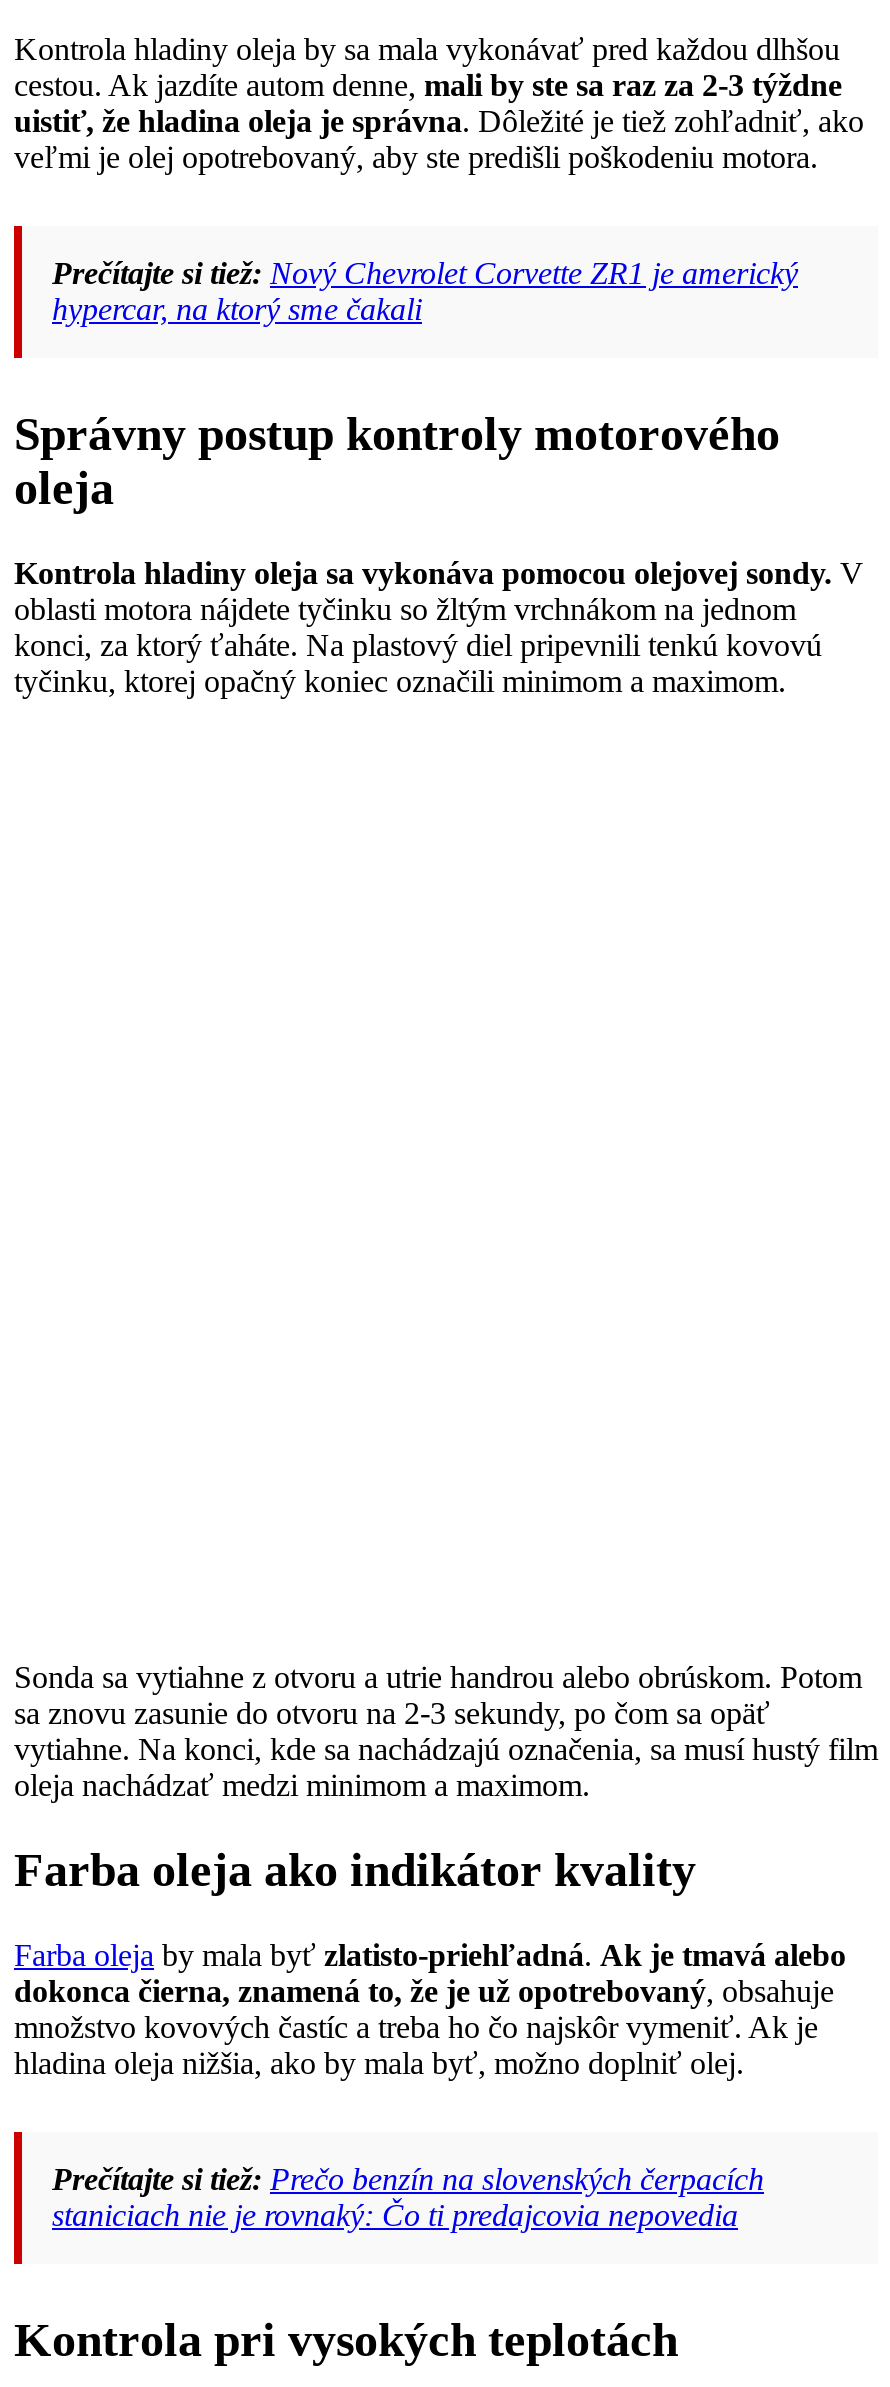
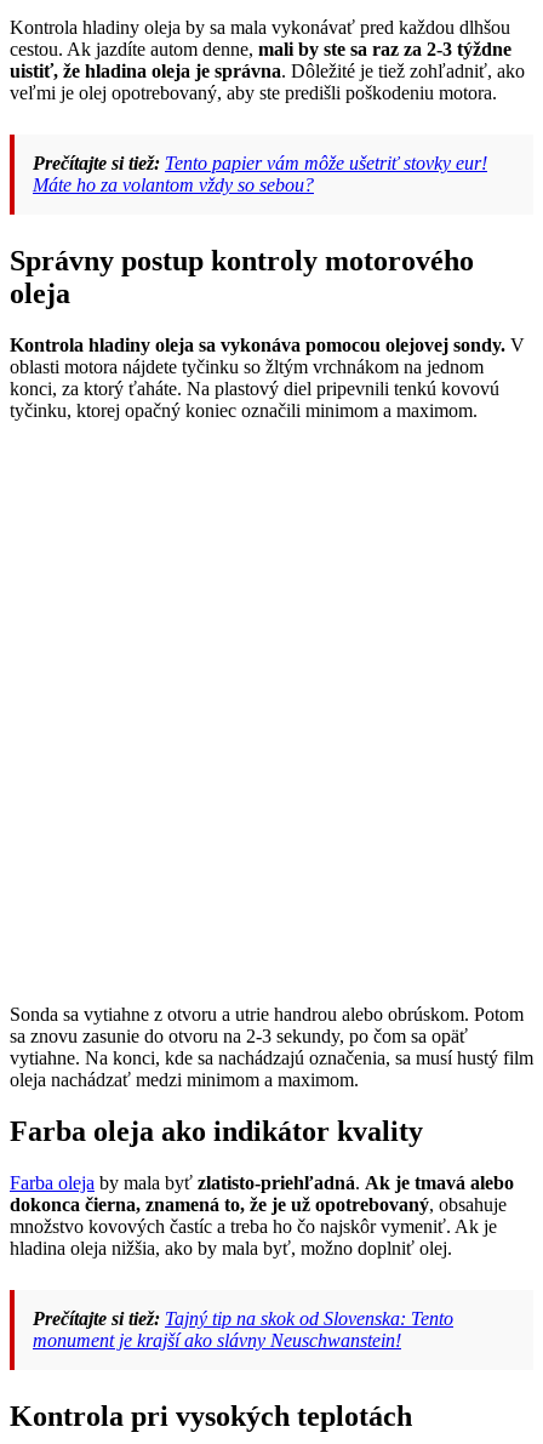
- Prečítajte si tiež: Nový Chevrolet Corvette ZR1 je americký
- hypercar, na ktorý sme čakali
+ Prečítajte si tiež: Tento papier vám môže ušetriť stovky eur!
+ Máte ho za volantom vždy so sebou?

- Prečítajte si tiež: Prečo benzín na slovenských čerpacích
- staniciach nie je rovnaký: Čo ti predajcovia nepovedia
+ Prečítajte si tiež: Tajný tip na skok od Slovenska: Tento
+ monument je krajší ako slávny Neuschwanstein!
